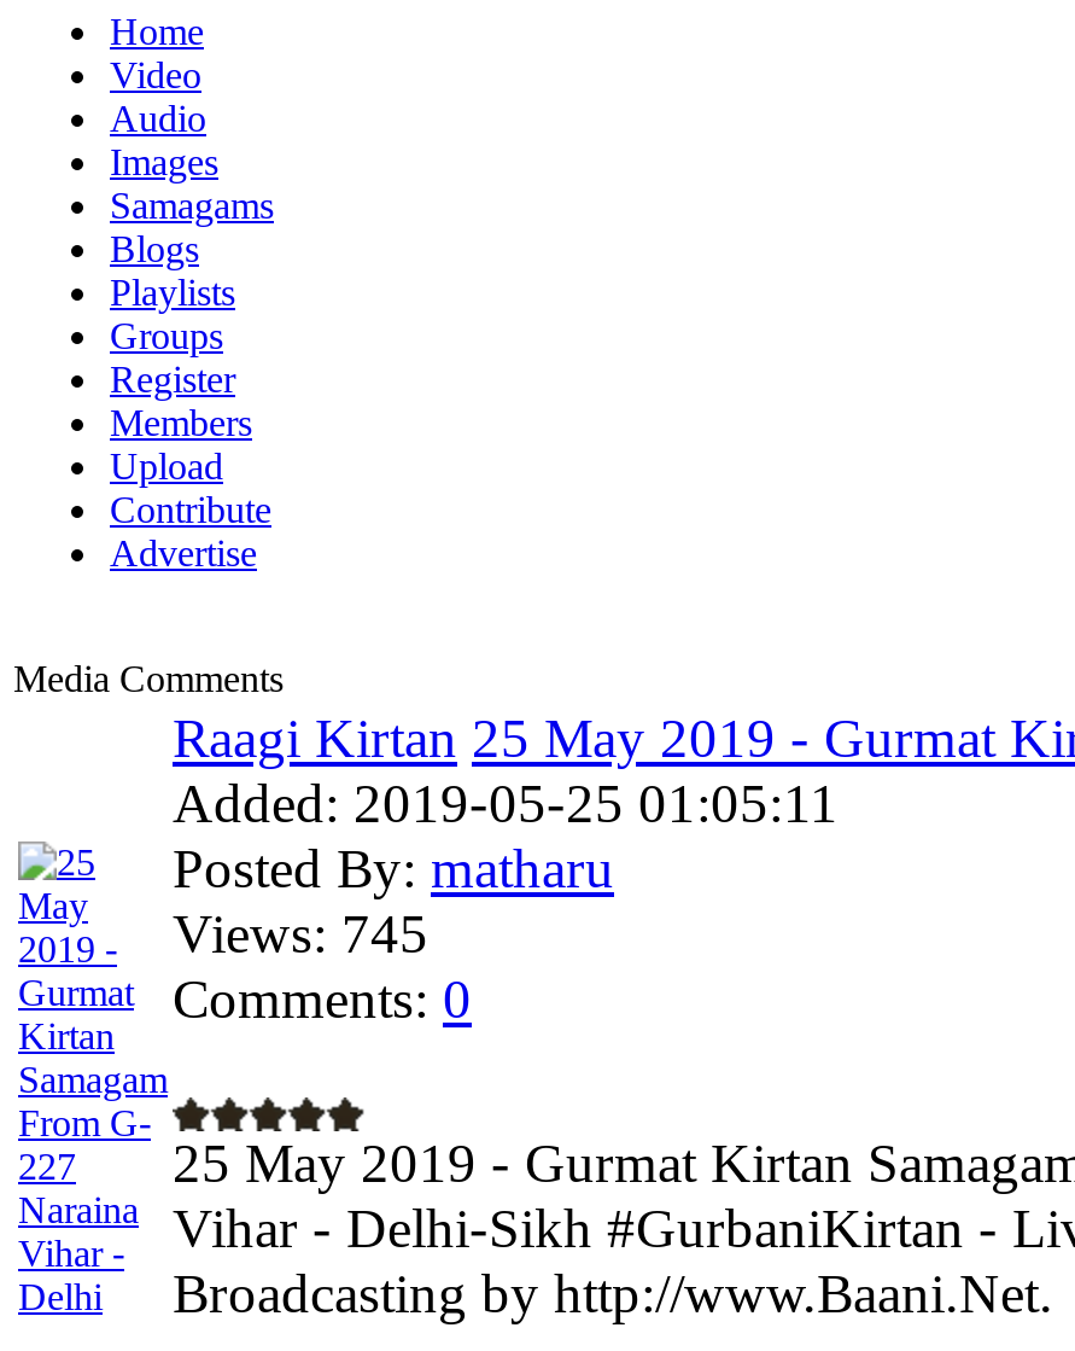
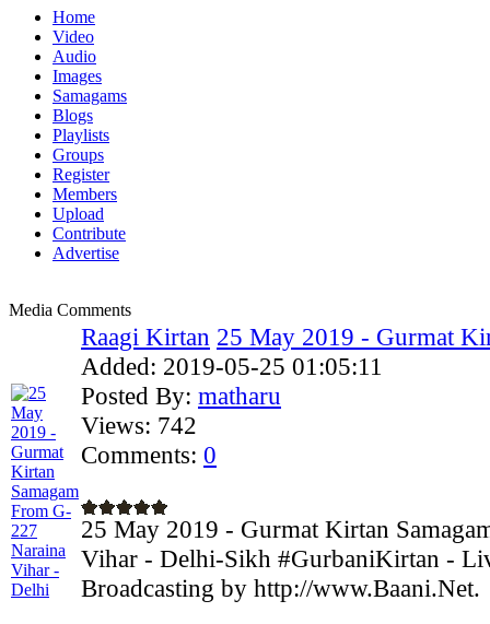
- Views: 745
+ Views: 742
